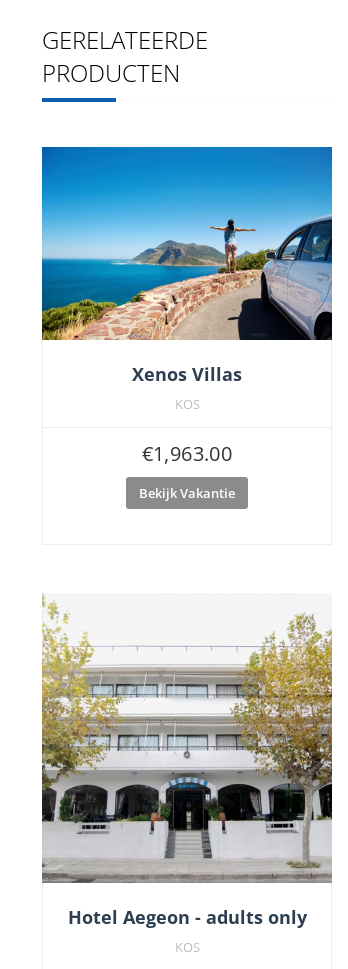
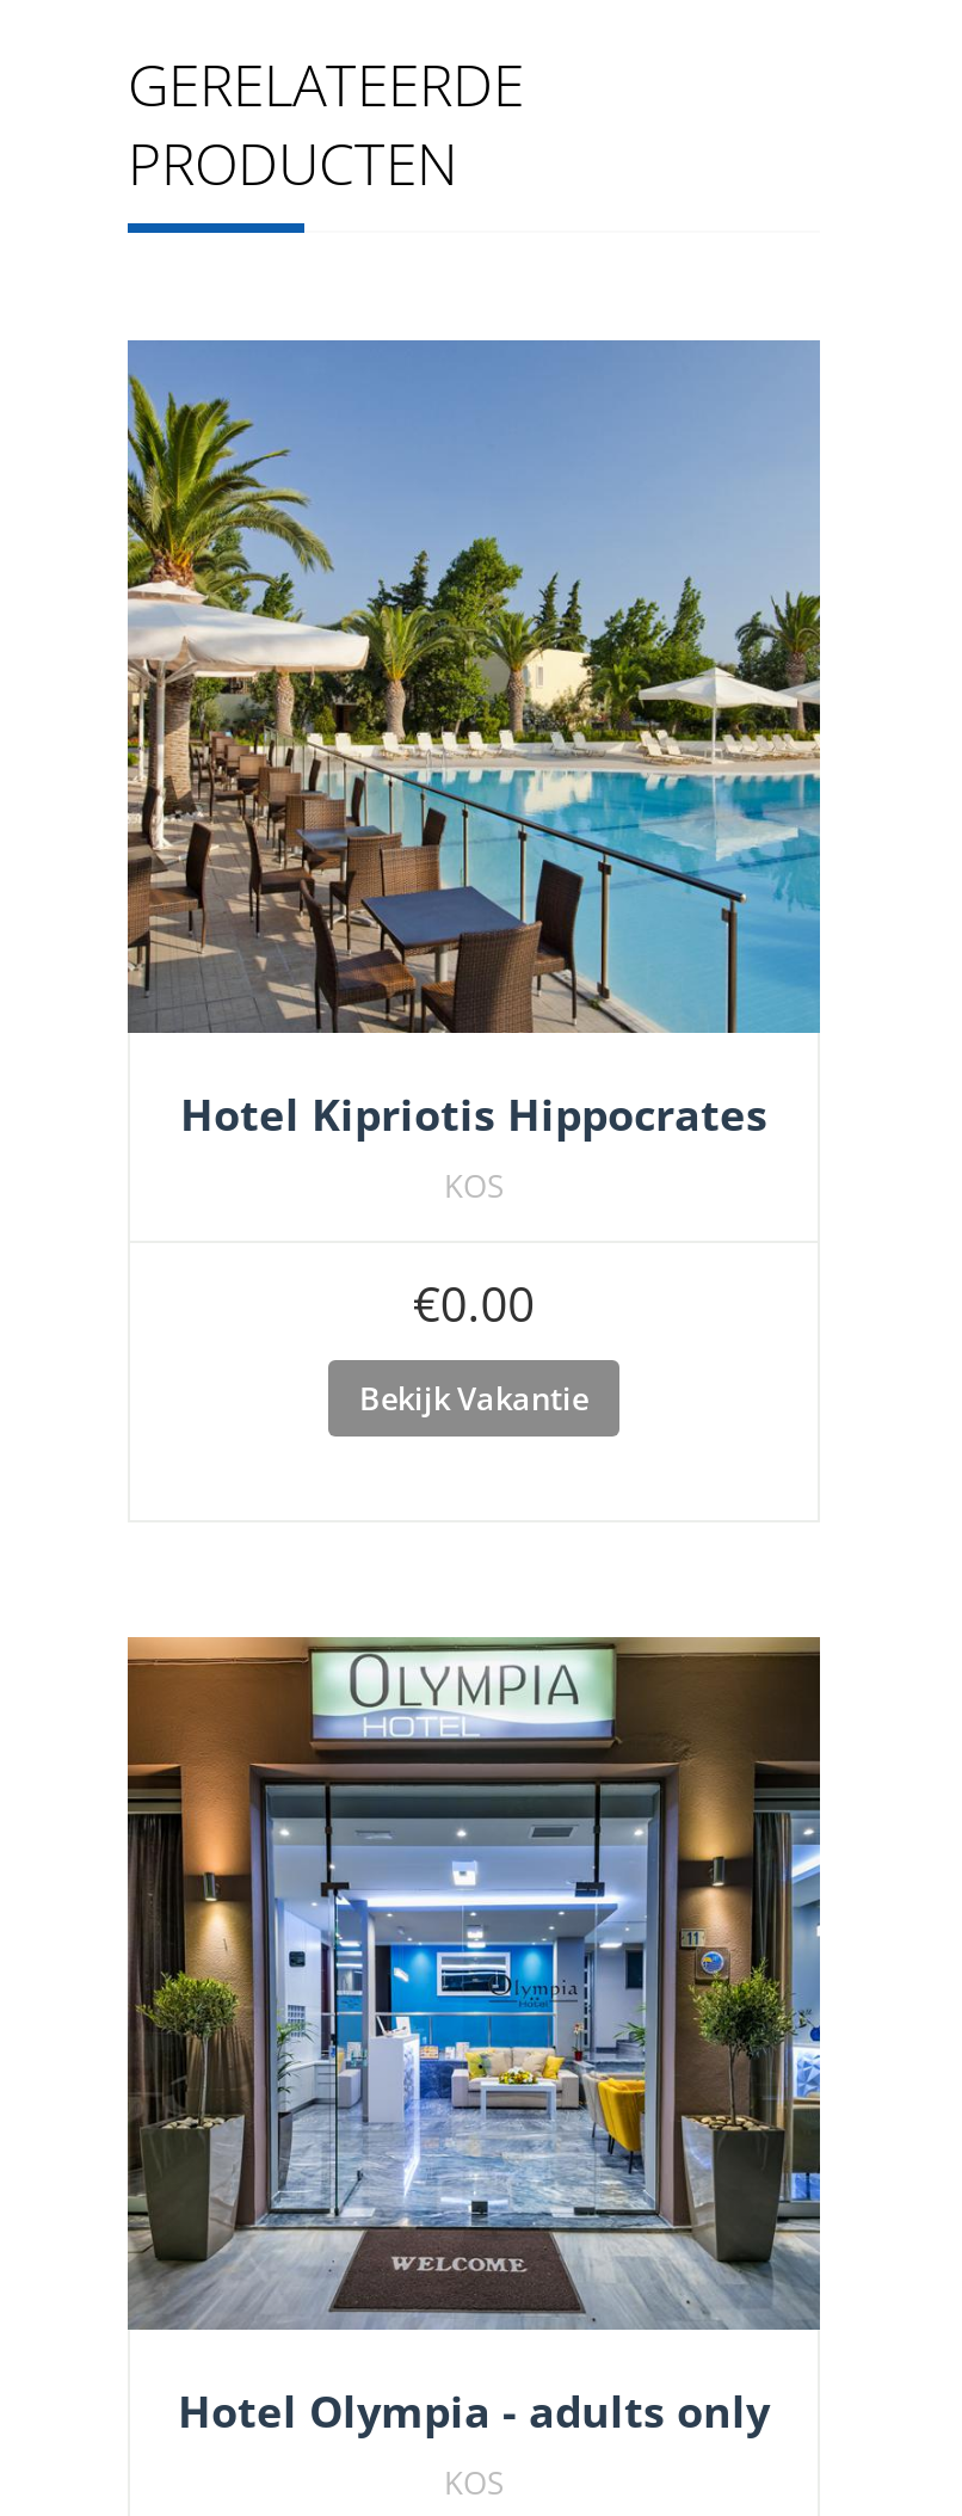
- [image]
- Xenos Villas
+ [image]
+ Hotel Kipriotis Hippocrates

- €1,963.00
+ €0.00

- [image]
- Hotel Aegeon - adults only
+ [image]
+ Hotel Olympia - adults only
